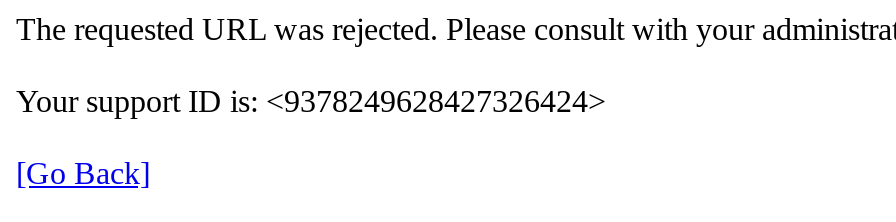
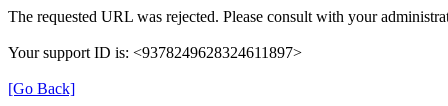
- Your support ID is: <9378249628427326424>
+ Your support ID is: <9378249628324611897>
